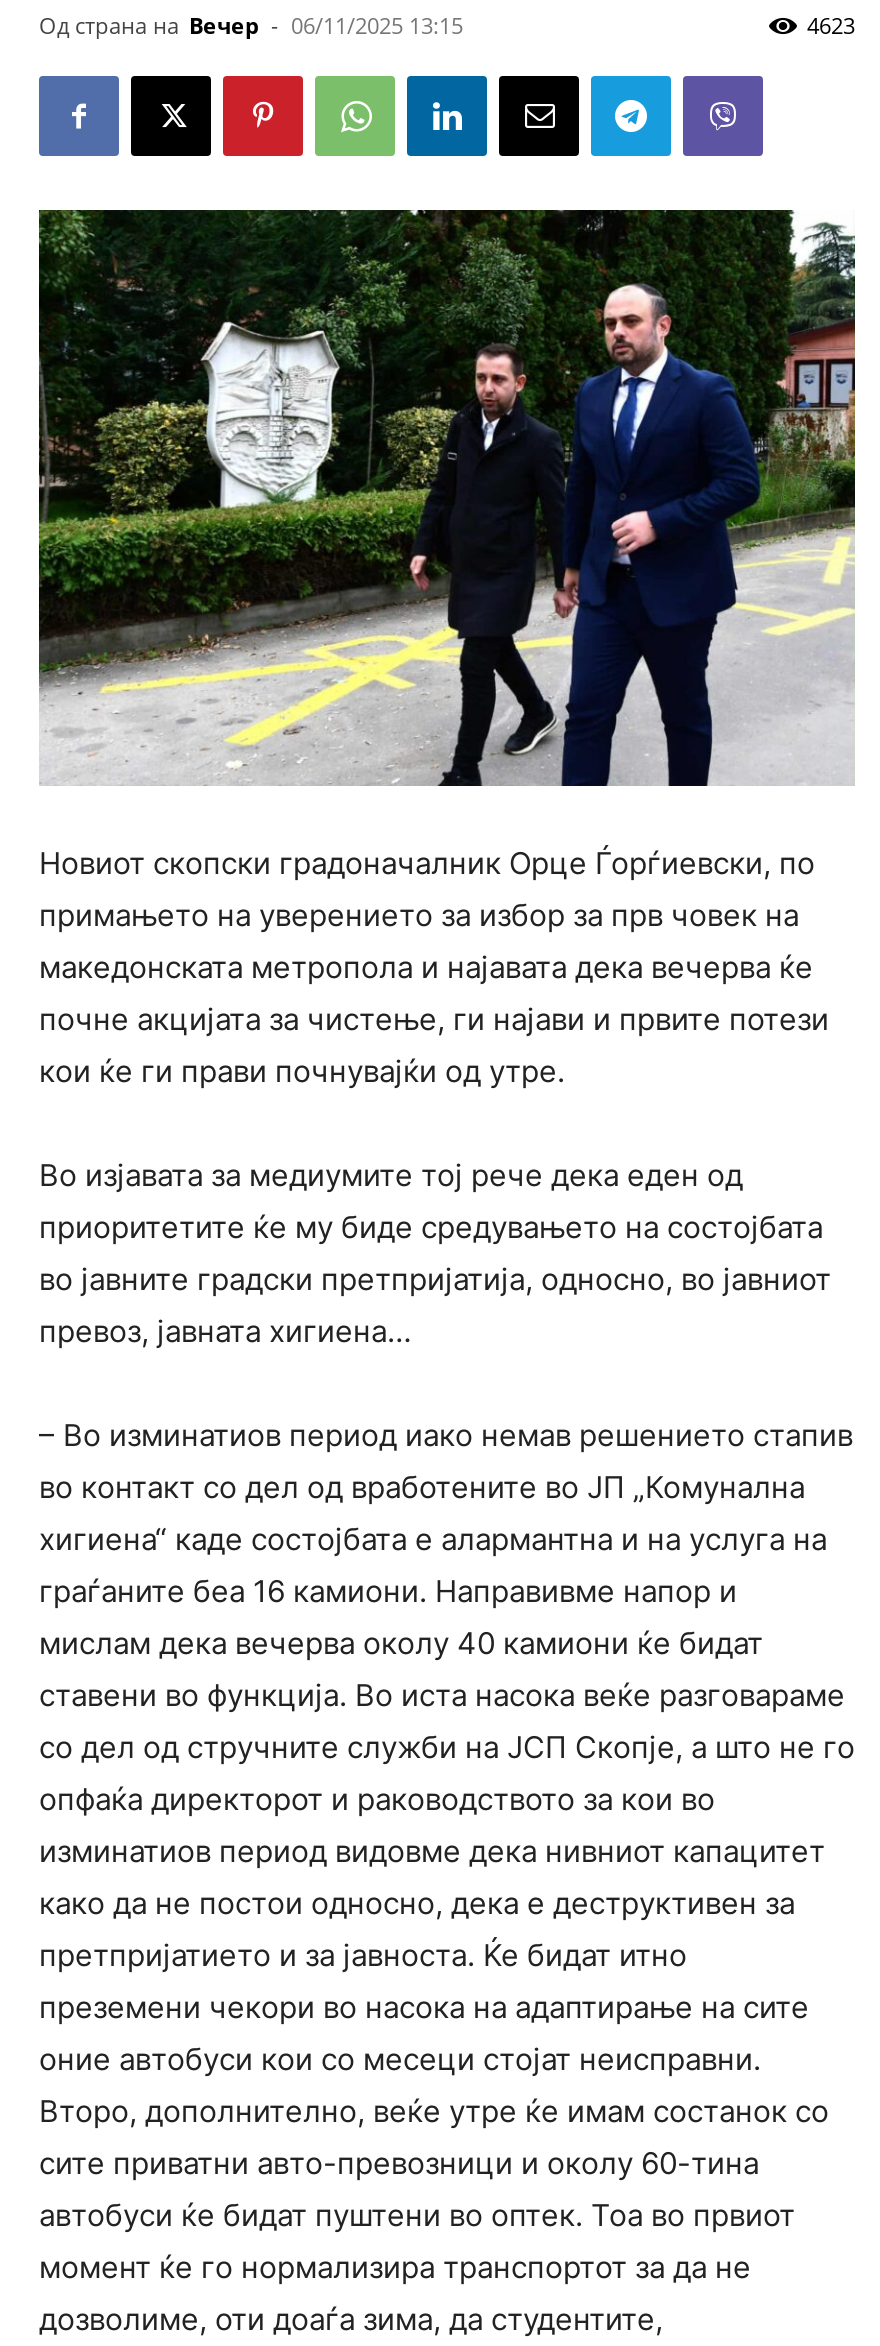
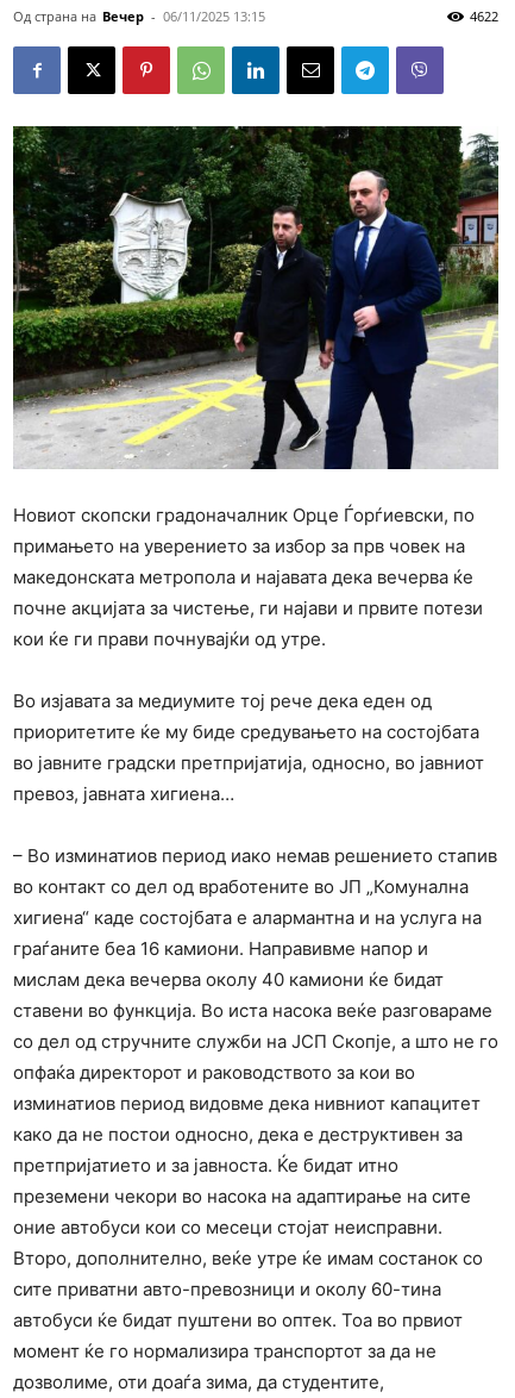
- 4623
+ 4622
